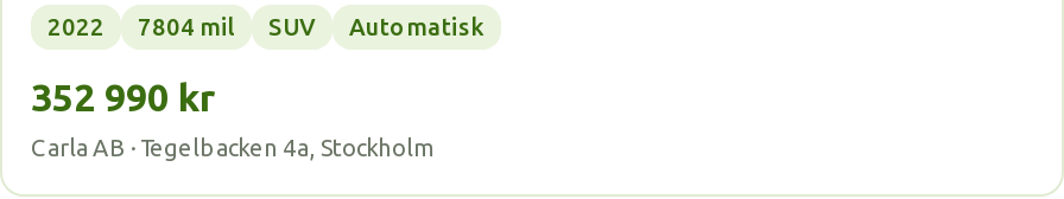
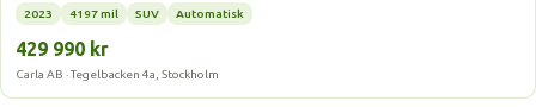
- 2022
- 7804 mil
+ 2023
+ 4197 mil

- 352 990 kr
+ 429 990 kr
